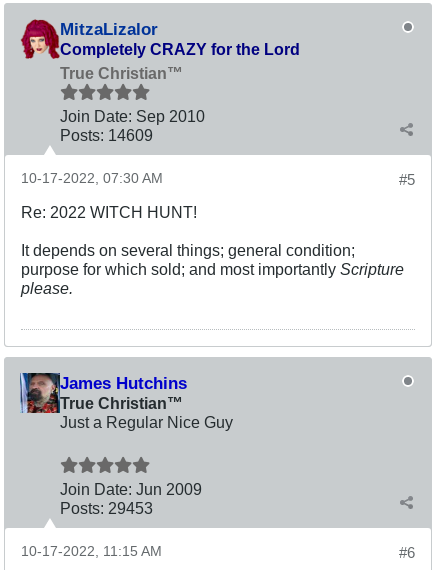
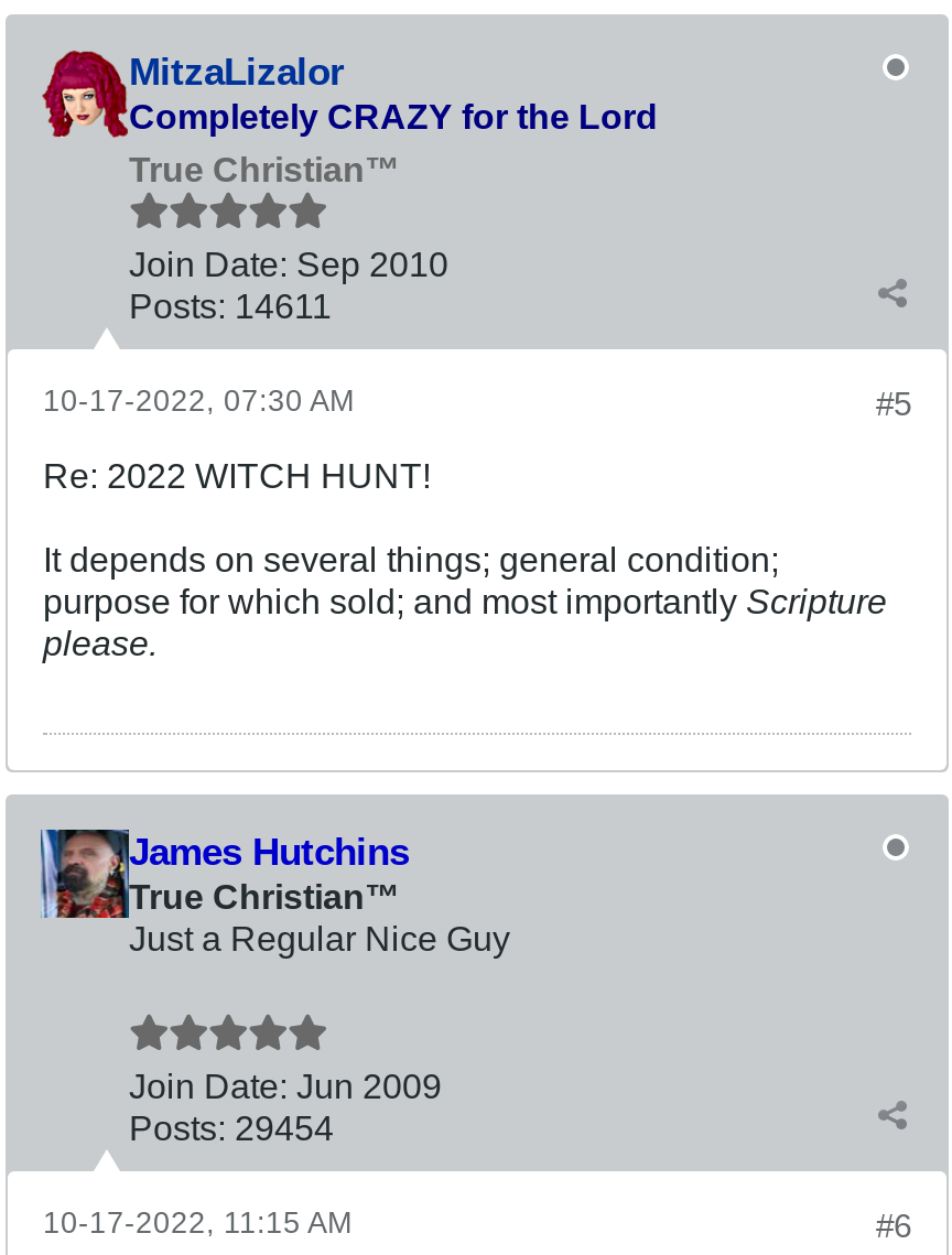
- Posts: 14609
+ Posts: 14611

- Posts: 29453
+ Posts: 29454
